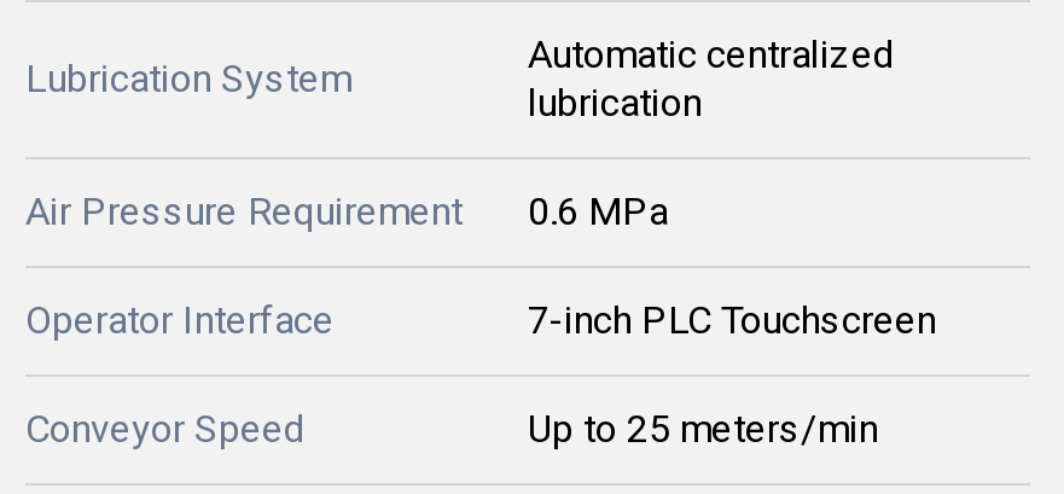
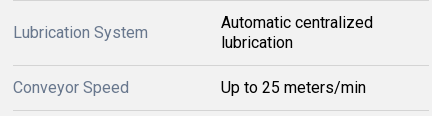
- Air Pressure Requirement
- 0.6 MPa
- Operator Interface
- 7-inch PLC Touchscreen
